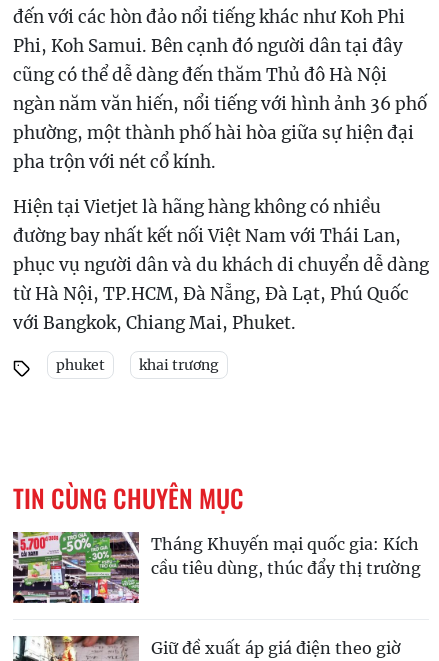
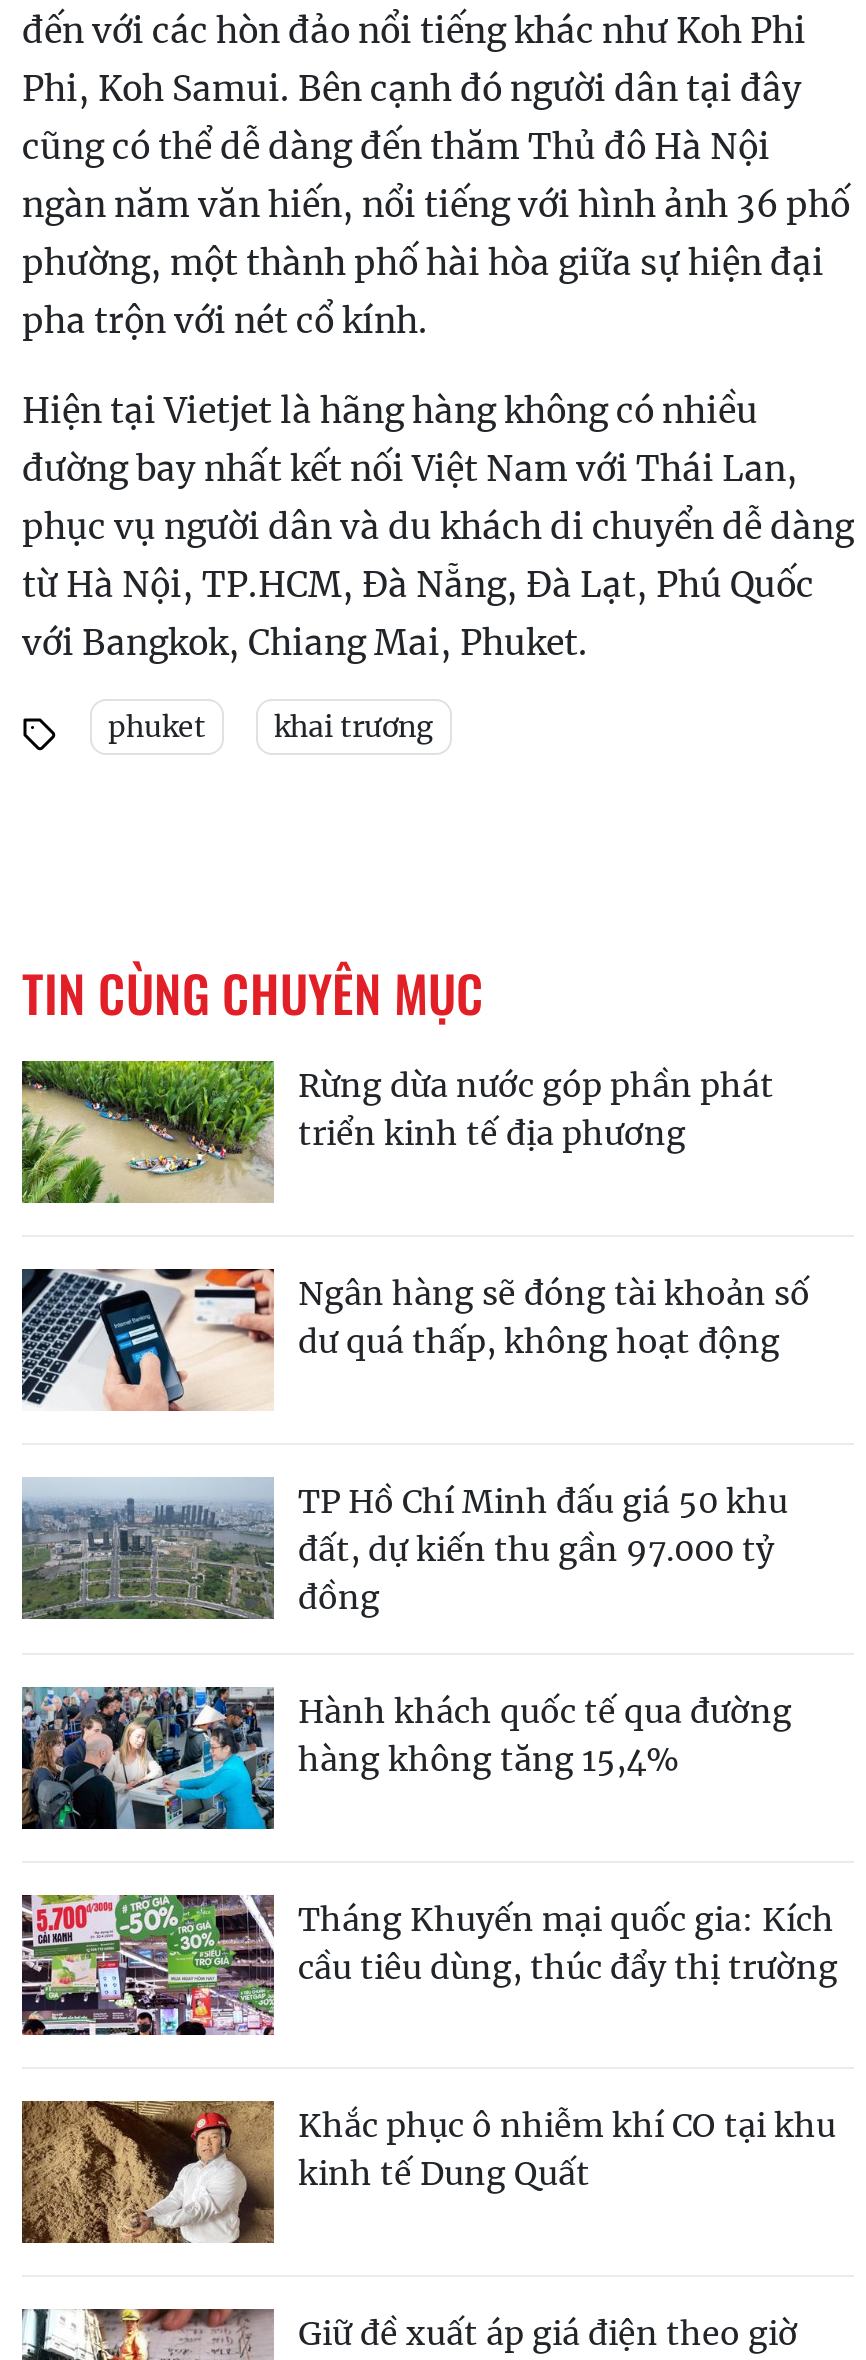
+ [image]
+ Rừng dừa nước góp phần phát
+ triển kinh tế địa phương

+ [image]
+ Ngân hàng sẽ đóng tài khoản số
+ dư quá thấp, không hoạt động

+ [image]

+ [image]
+ TP Hồ Chí Minh đấu giá 50 khu
+ đất, dự kiến thu gần 97.000 tỷ
+ đồng
+ Hành khách quốc tế qua đường
+ hàng không tăng 15,4%

+ [image]
+ Khắc phục ô nhiễm khí CO tại khu
+ kinh tế Dung Quất
